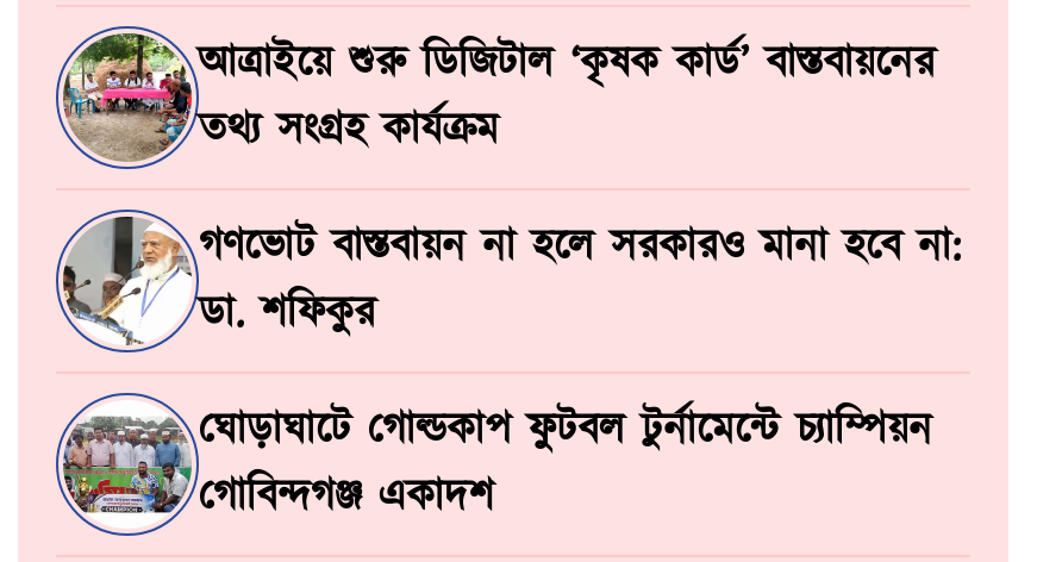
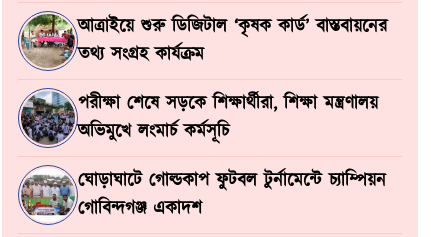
- [image]
- গণভোট বাস্তবায়ন না হলে সরকারও মানা হবে না:
- ডা. শফিকুর
+ [image]
+ পরীক্ষা শেষে সড়কে শিক্ষার্থীরা, শিক্ষা মন্ত্রণালয়
+ অভিমুখে লংমার্চ কর্মসূচি
